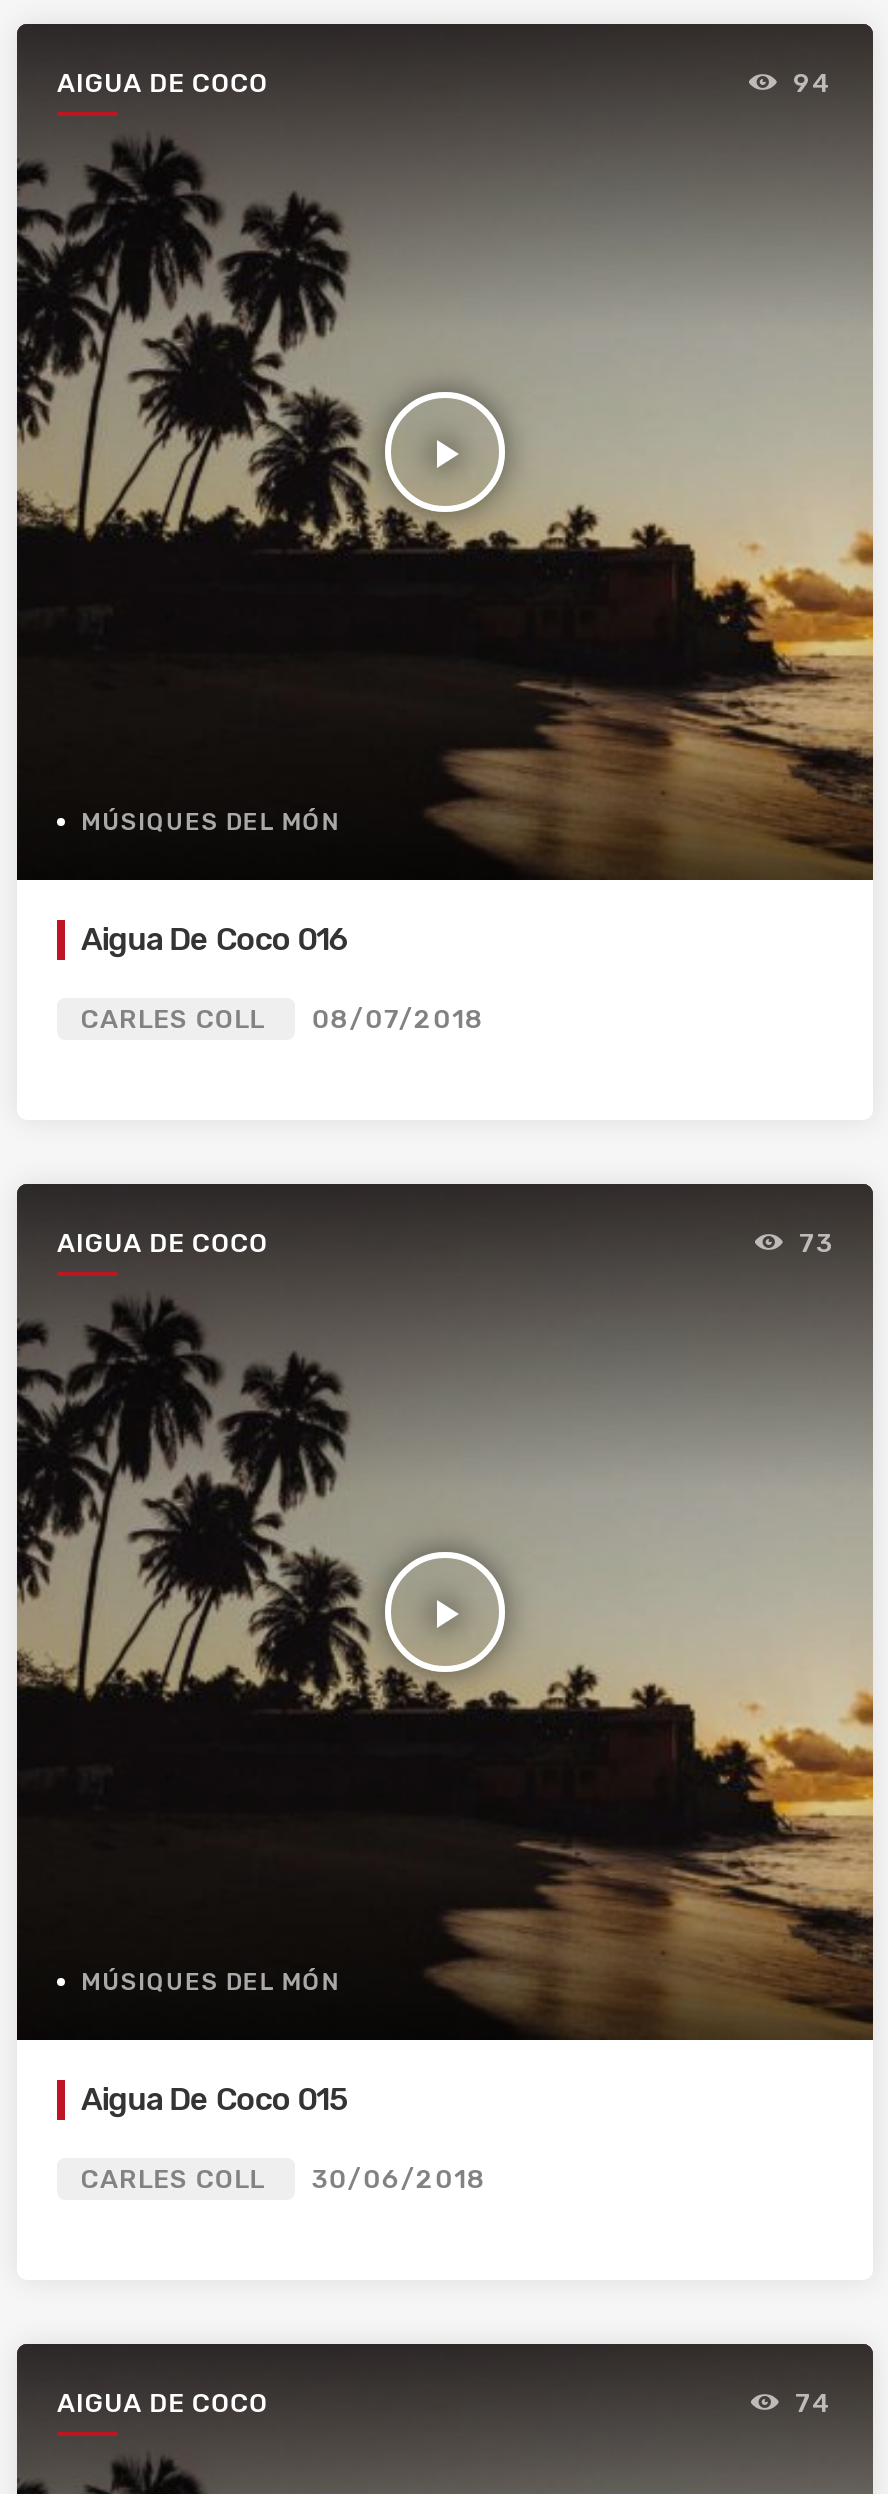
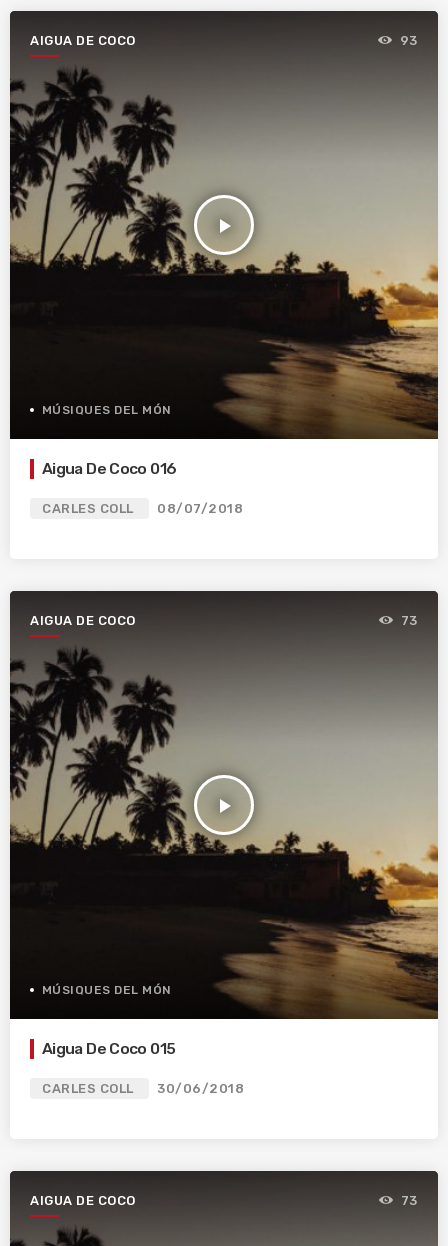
- 94
+ 93

- 74
+ 73
